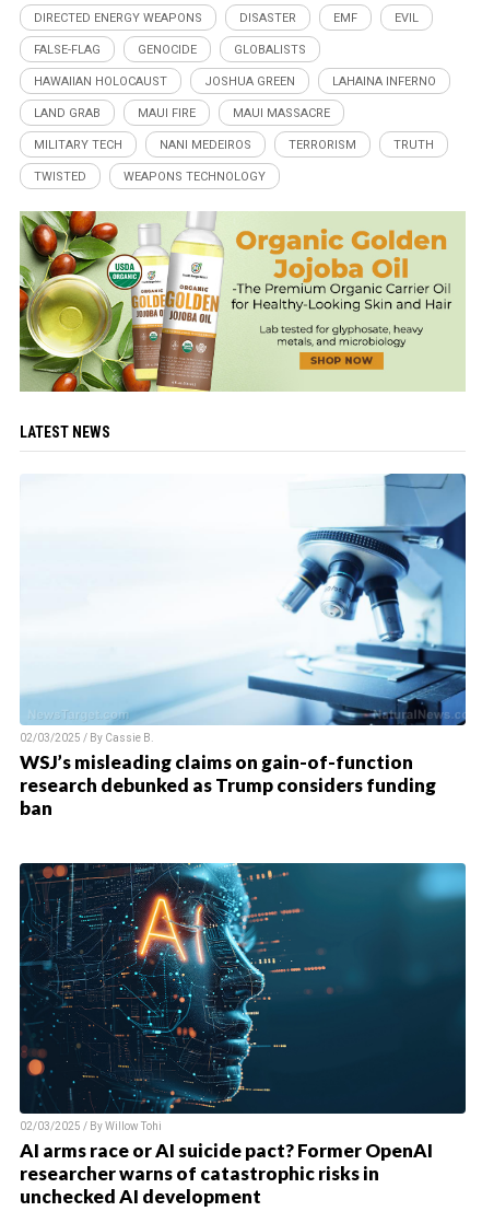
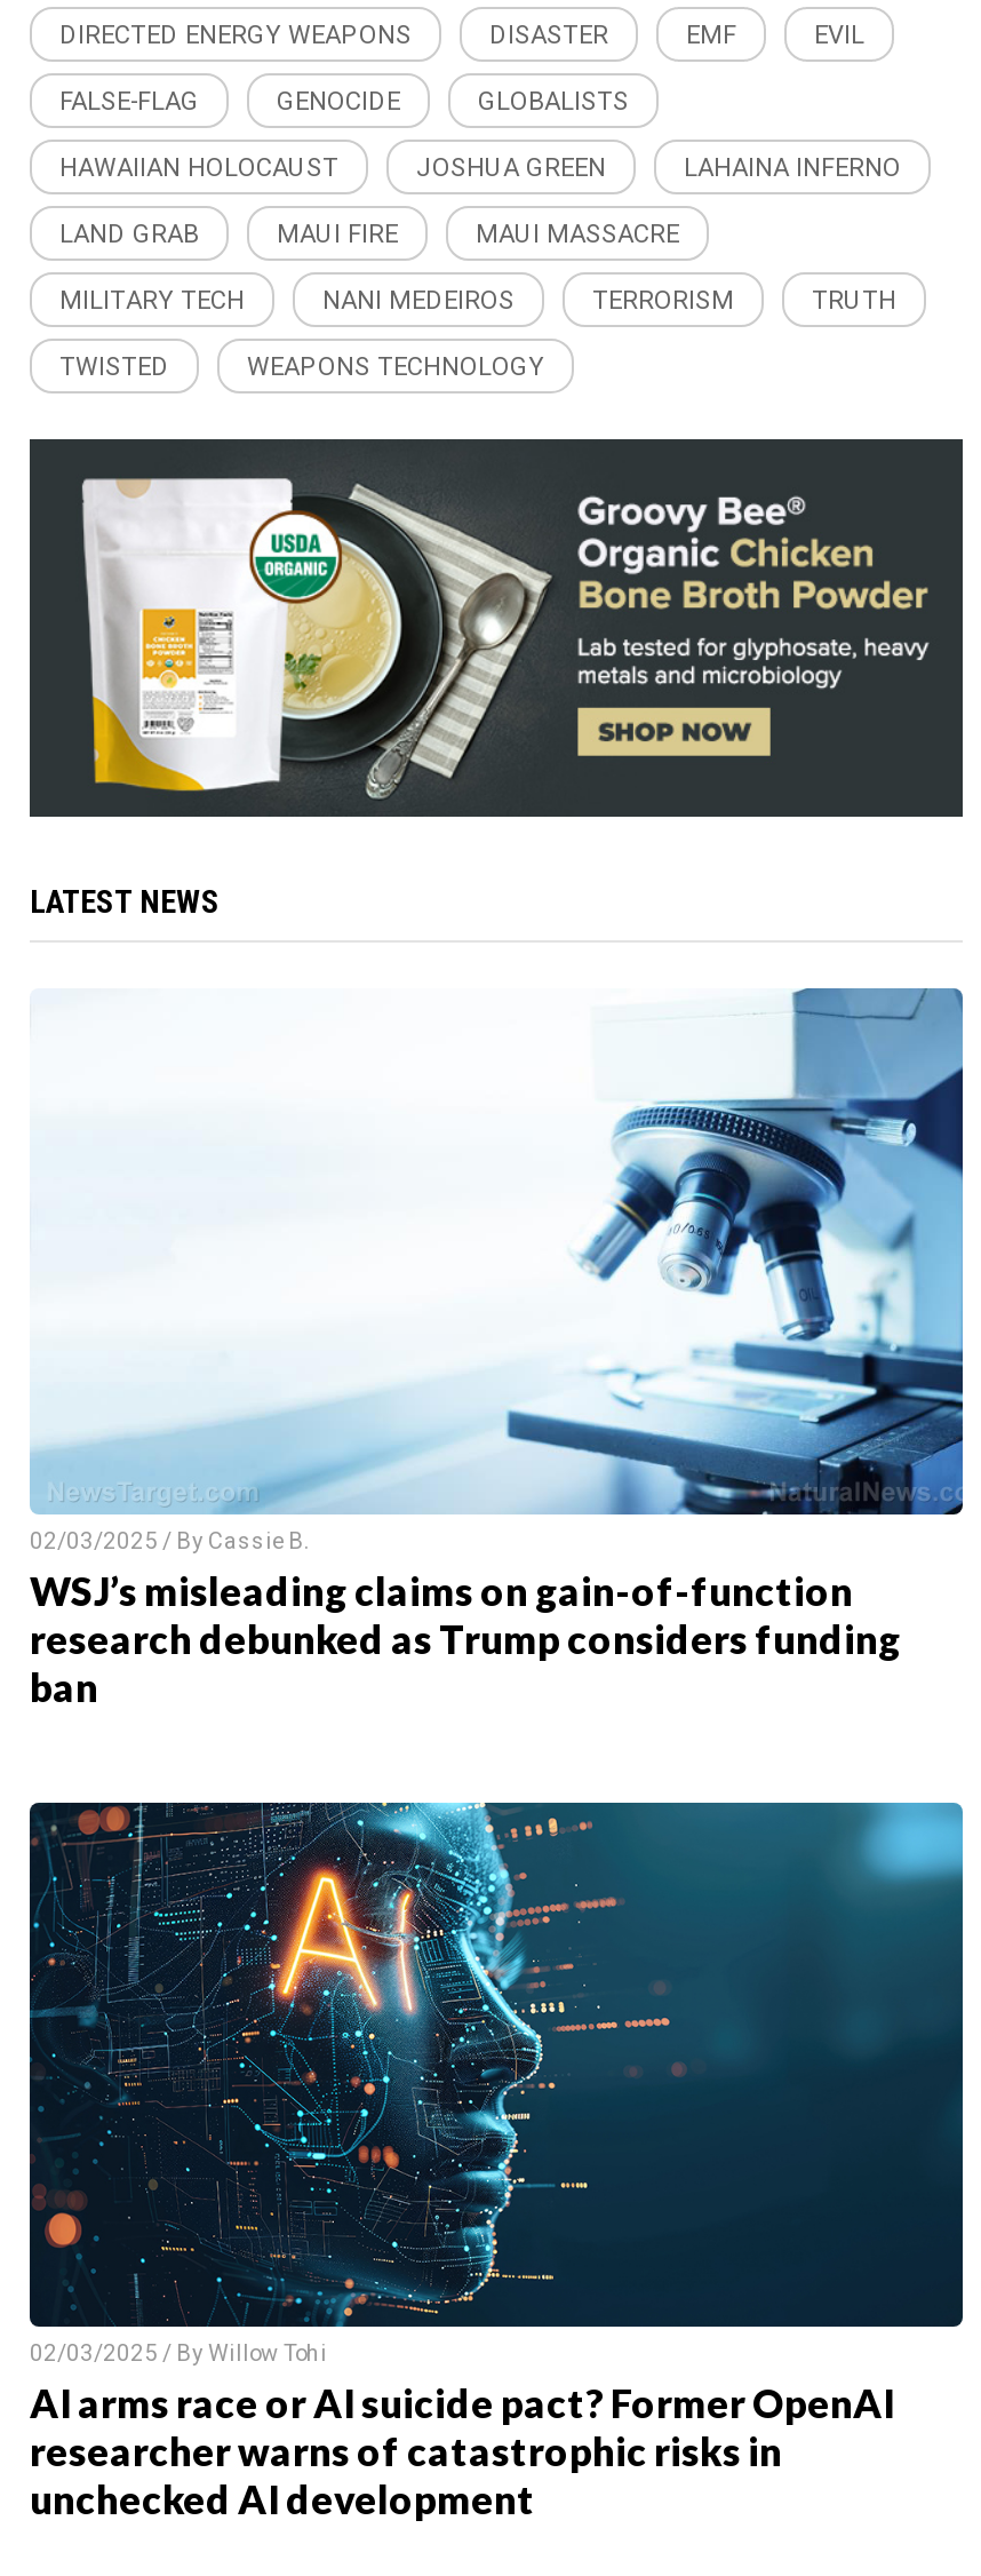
- [image]
+ [image]
